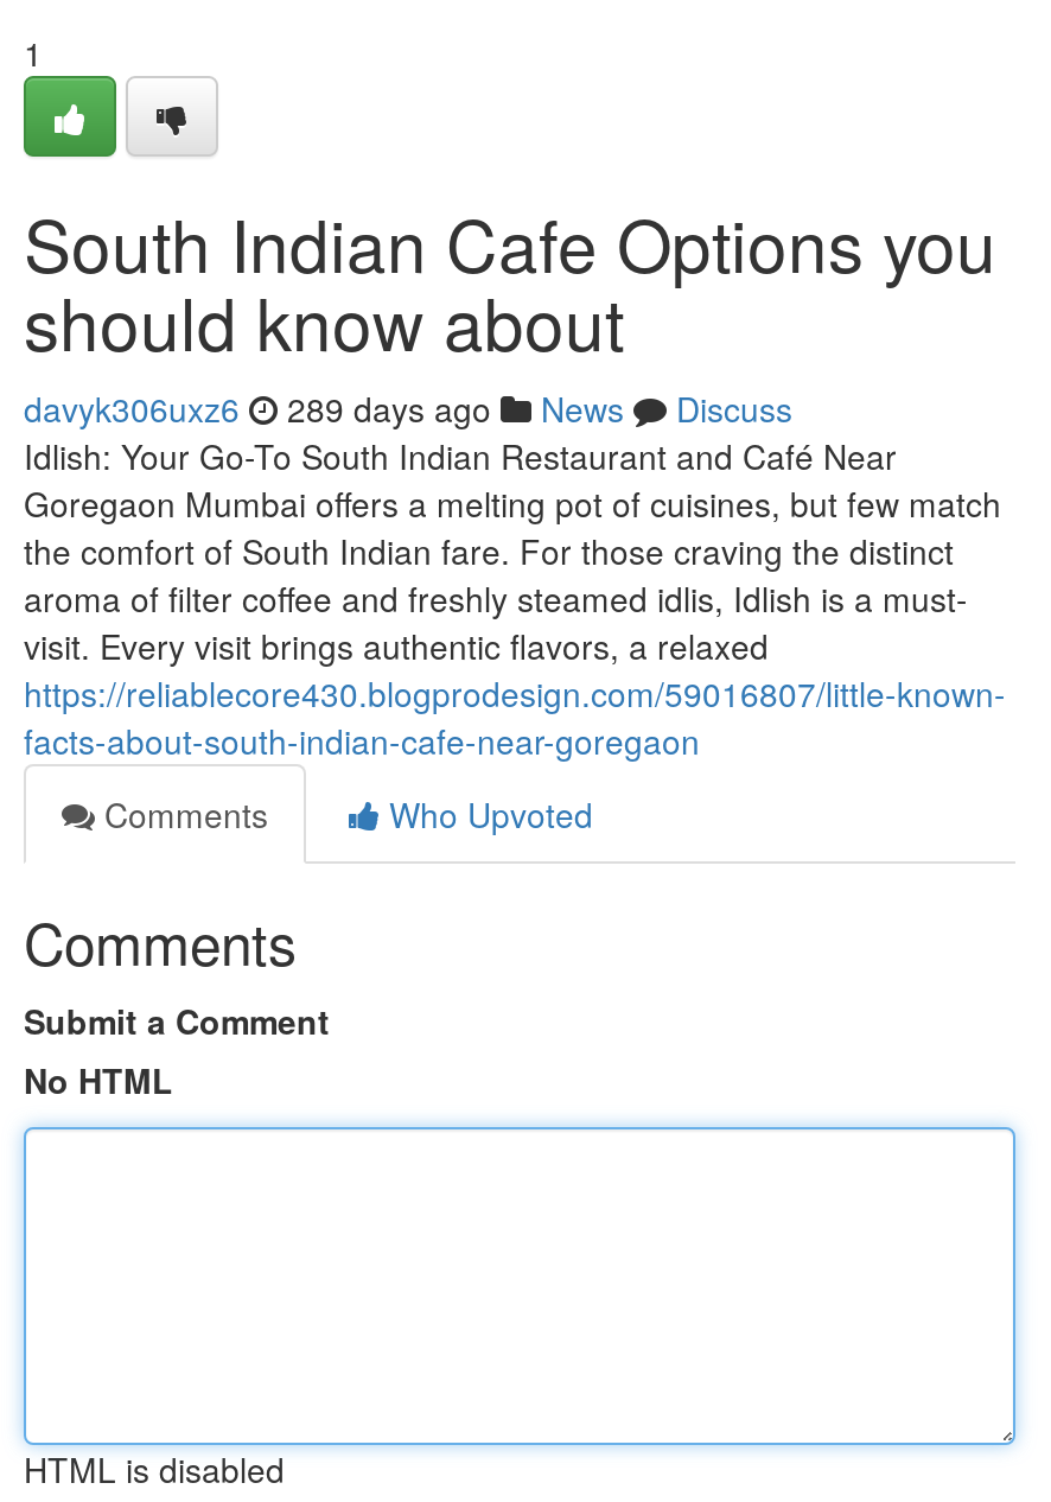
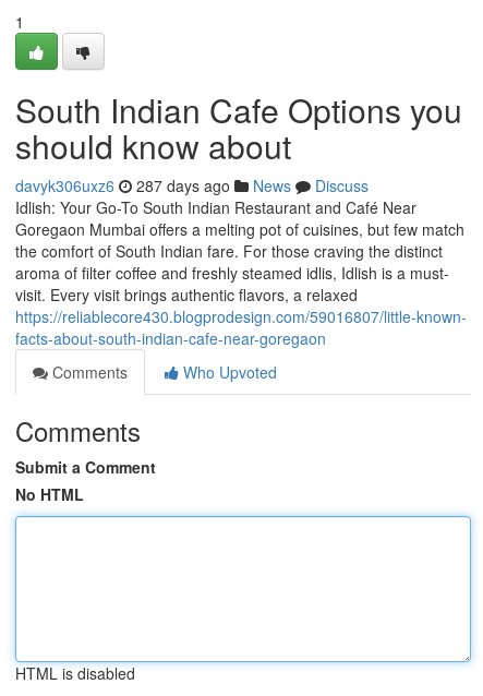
- davyk306uxz6 289 days ago News Discuss
+ davyk306uxz6 287 days ago News Discuss
